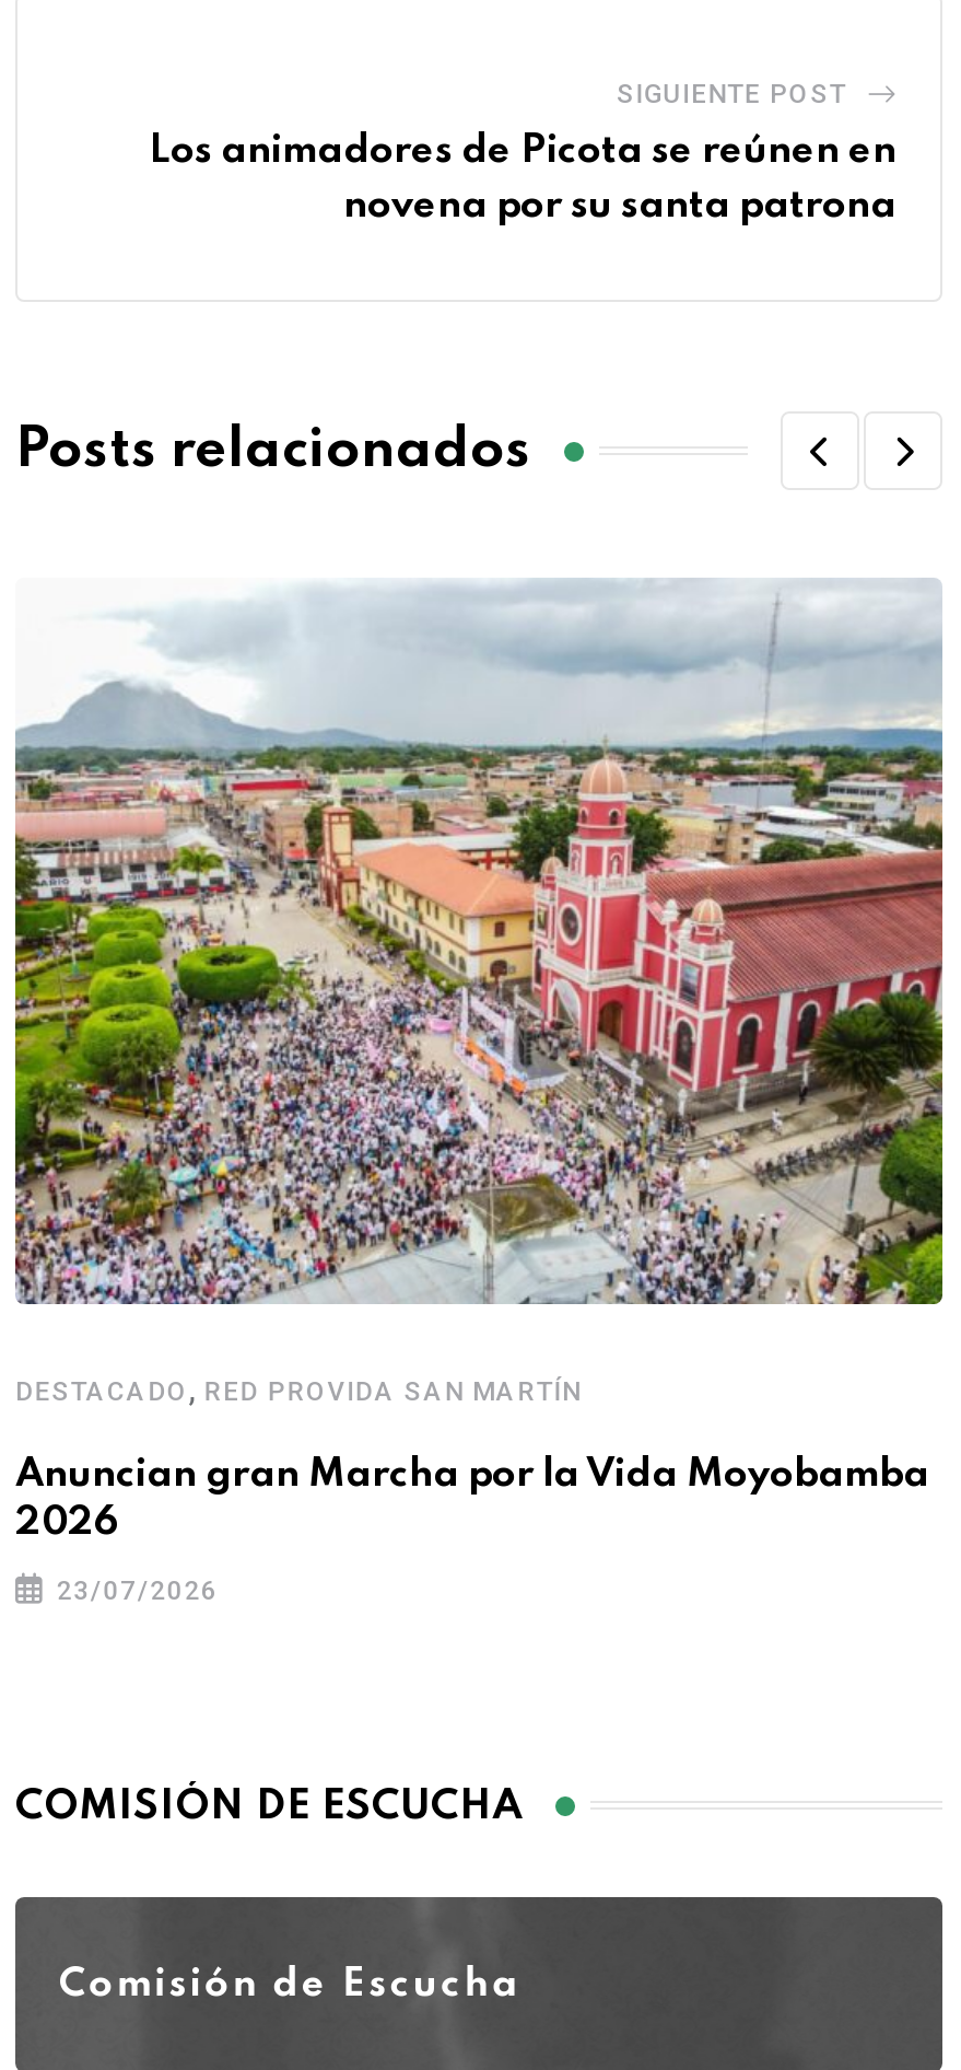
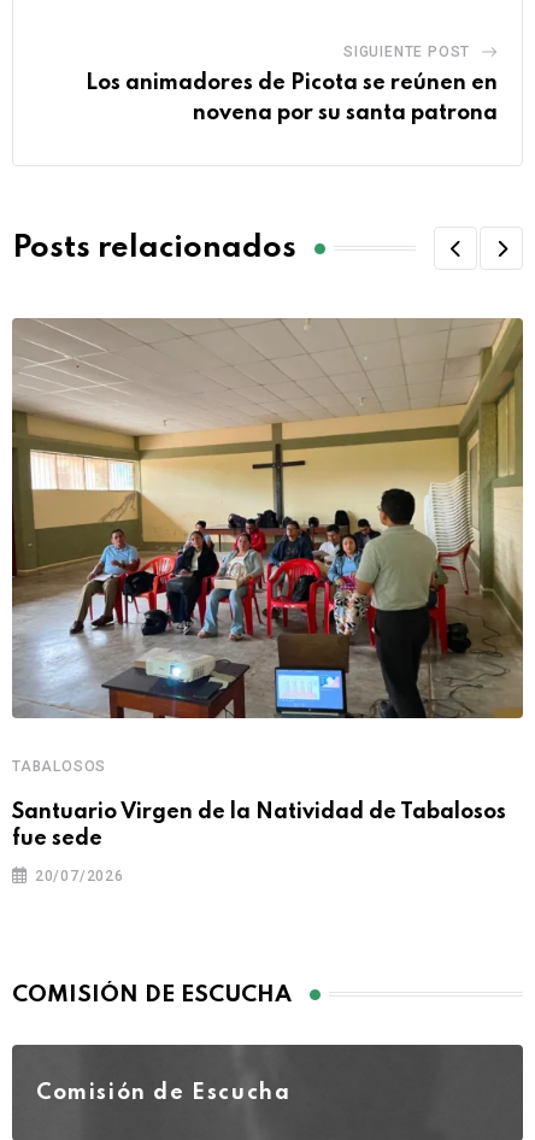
- [image]
- DESTACADO, RED PROVIDA SAN MARTÍN
+ [image]
+ TABALOSOS

- Anuncian gran Marcha por la Vida Moyobamba
- 2026
+ Santuario Virgen de la Natividad de Tabalosos
+ fue sede

- 23/07/2026
+ 20/07/2026
